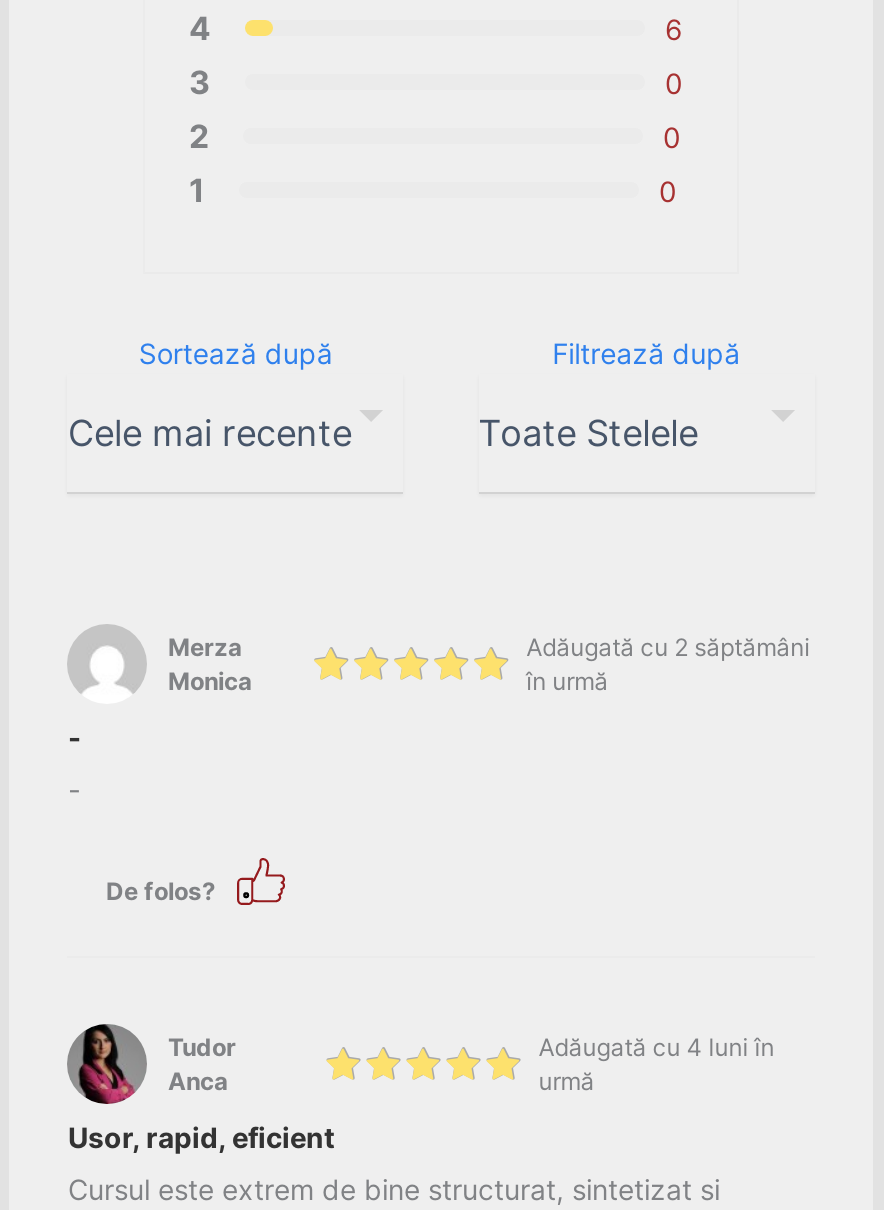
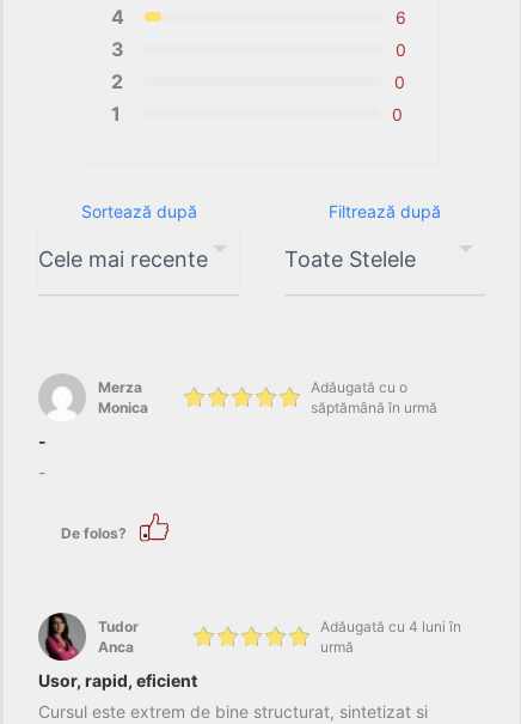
- Adăugată cu 2 săptămâni
- în urmă
+ Adăugată cu o
+ săptămână în urmă
